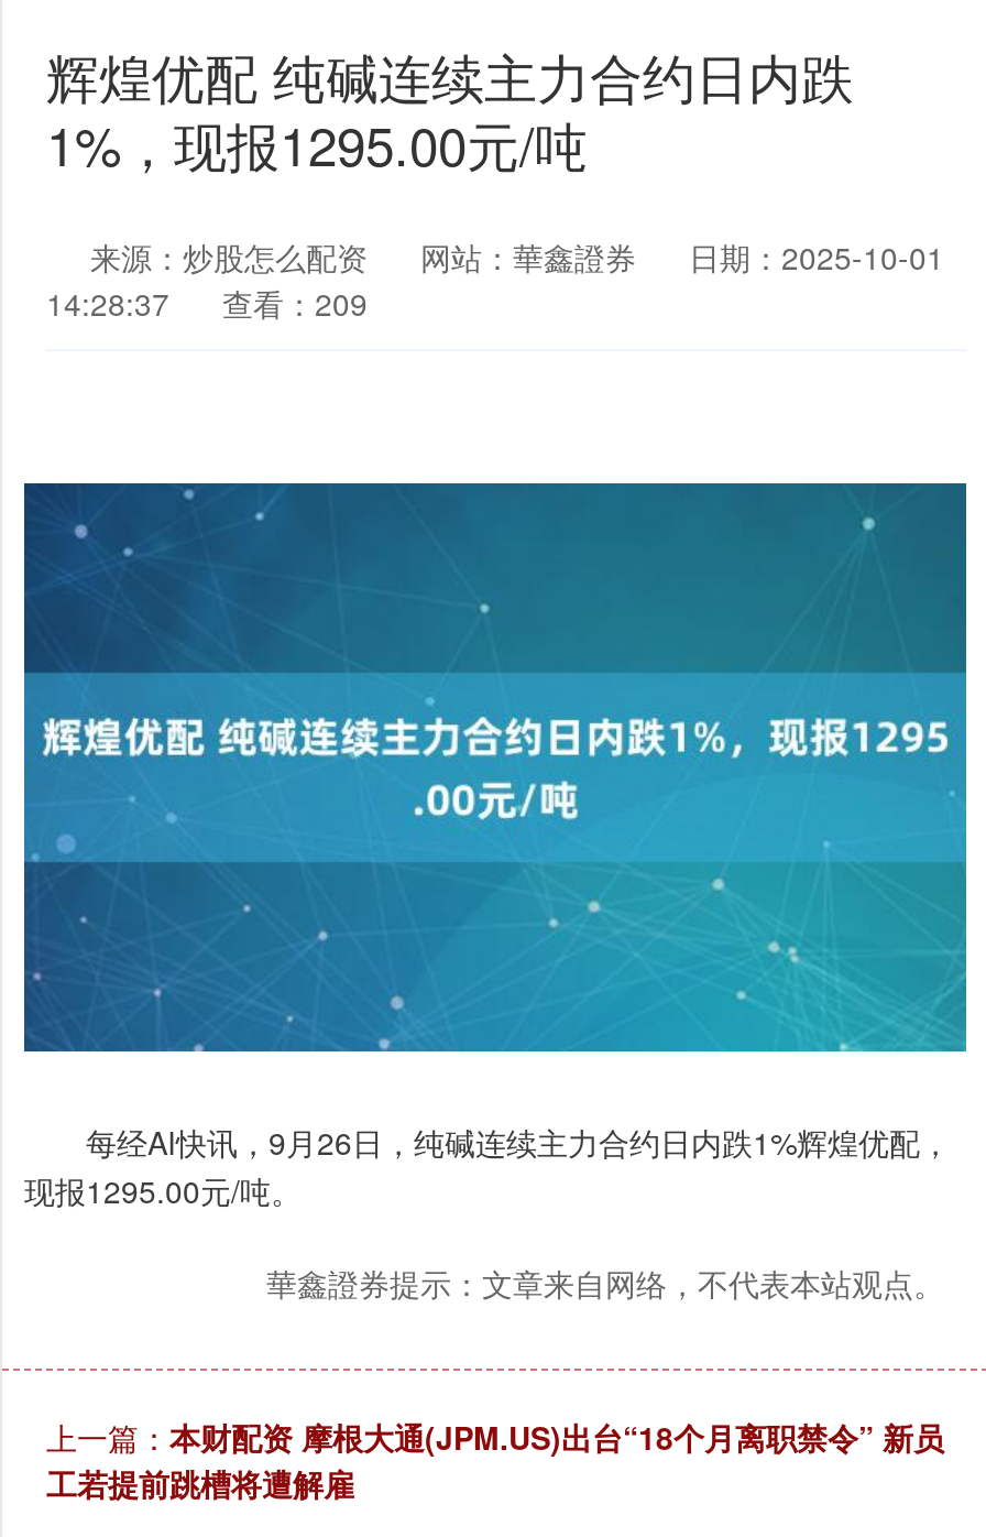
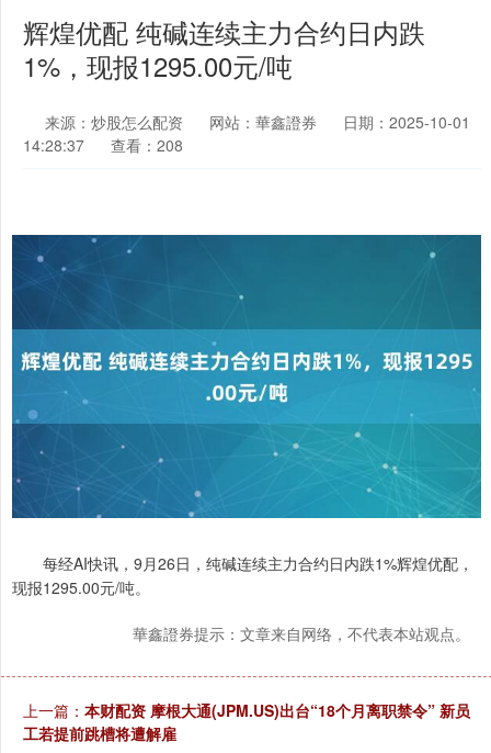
- 14:28:37 查看：209
+ 14:28:37 查看：208
